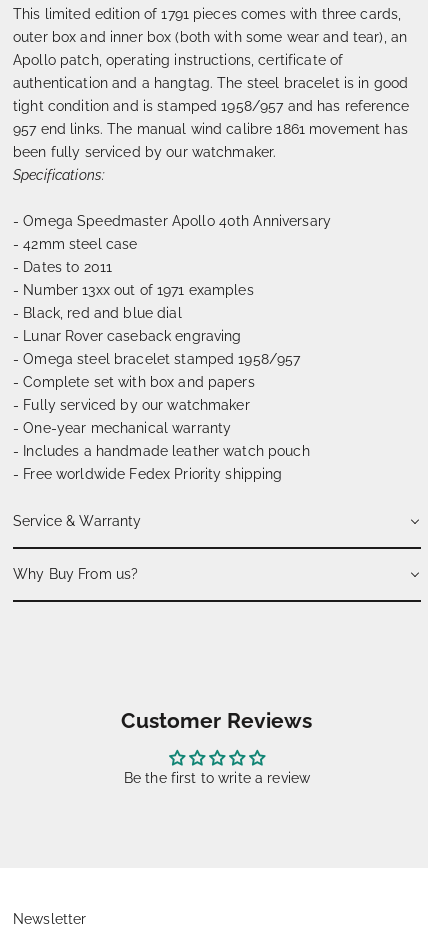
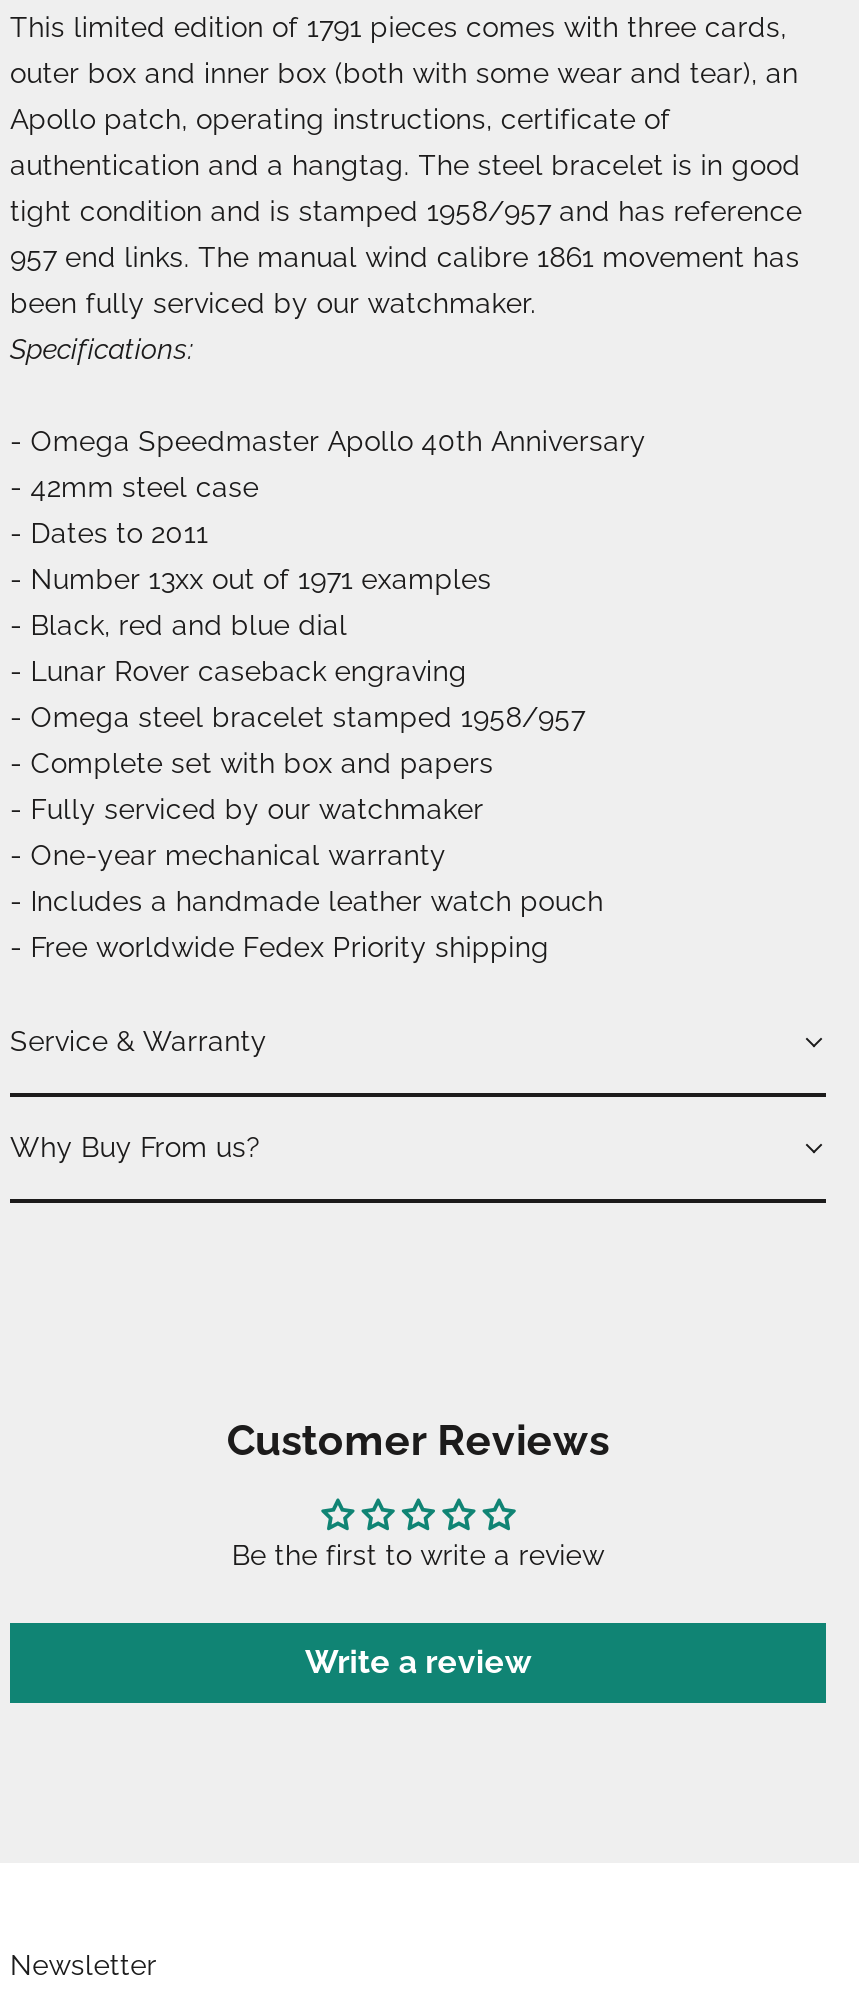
+ Write a review
